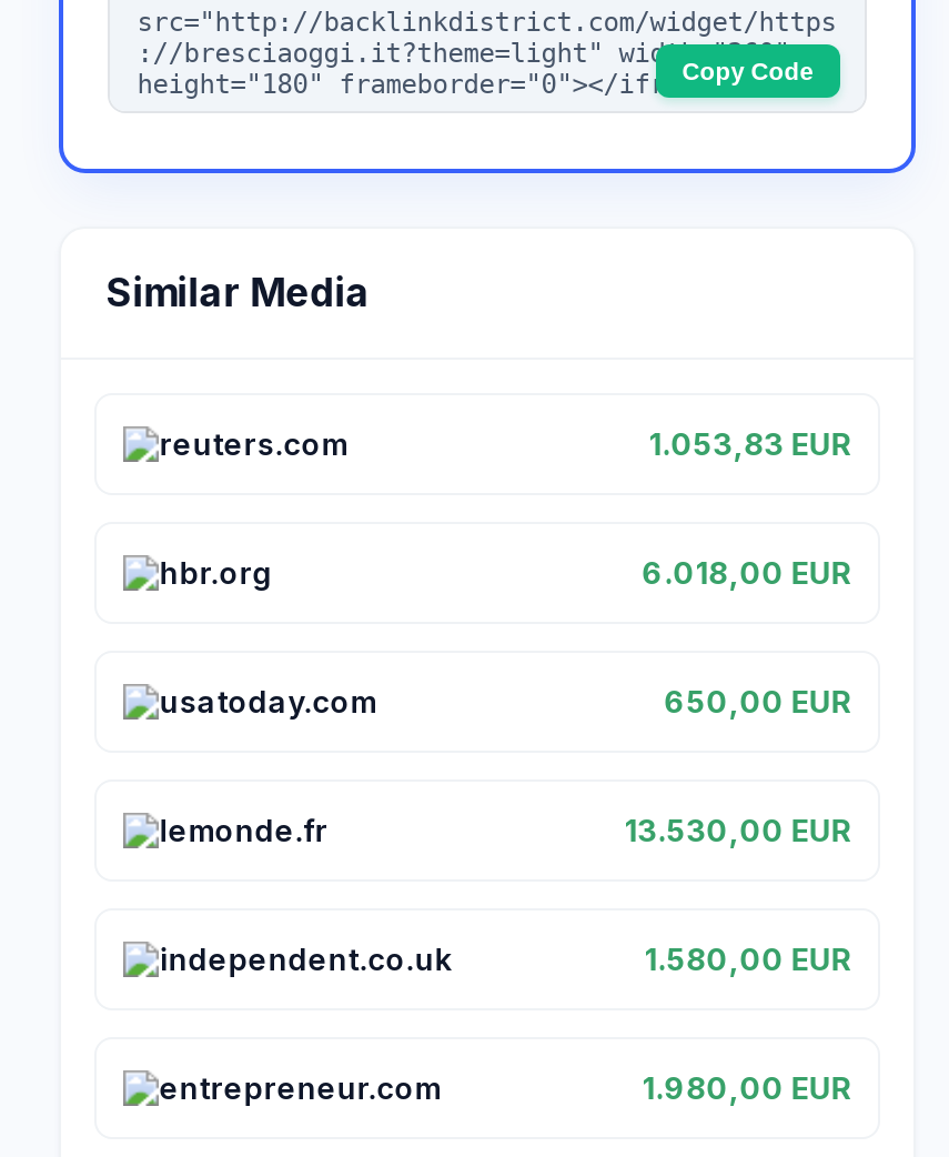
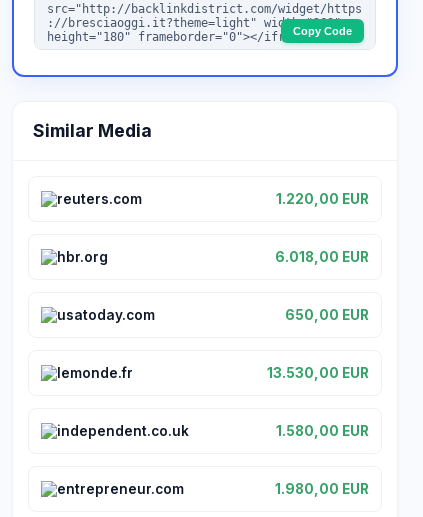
- 1.053,83 EUR
+ 1.220,00 EUR
